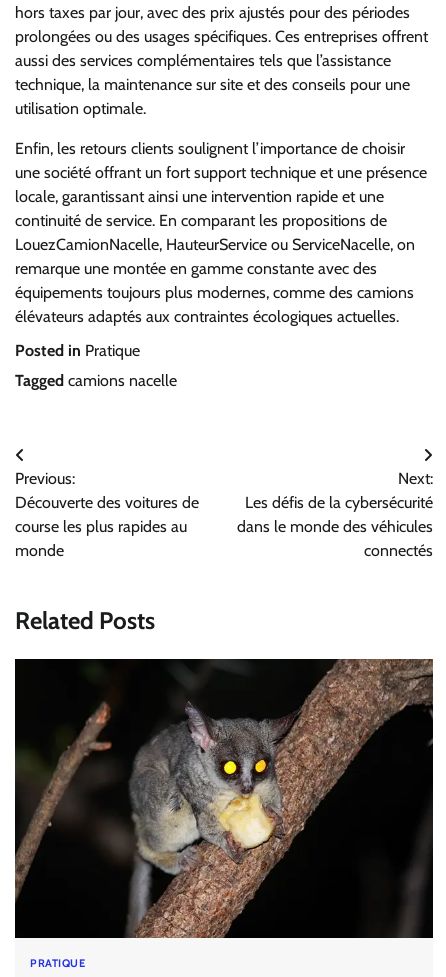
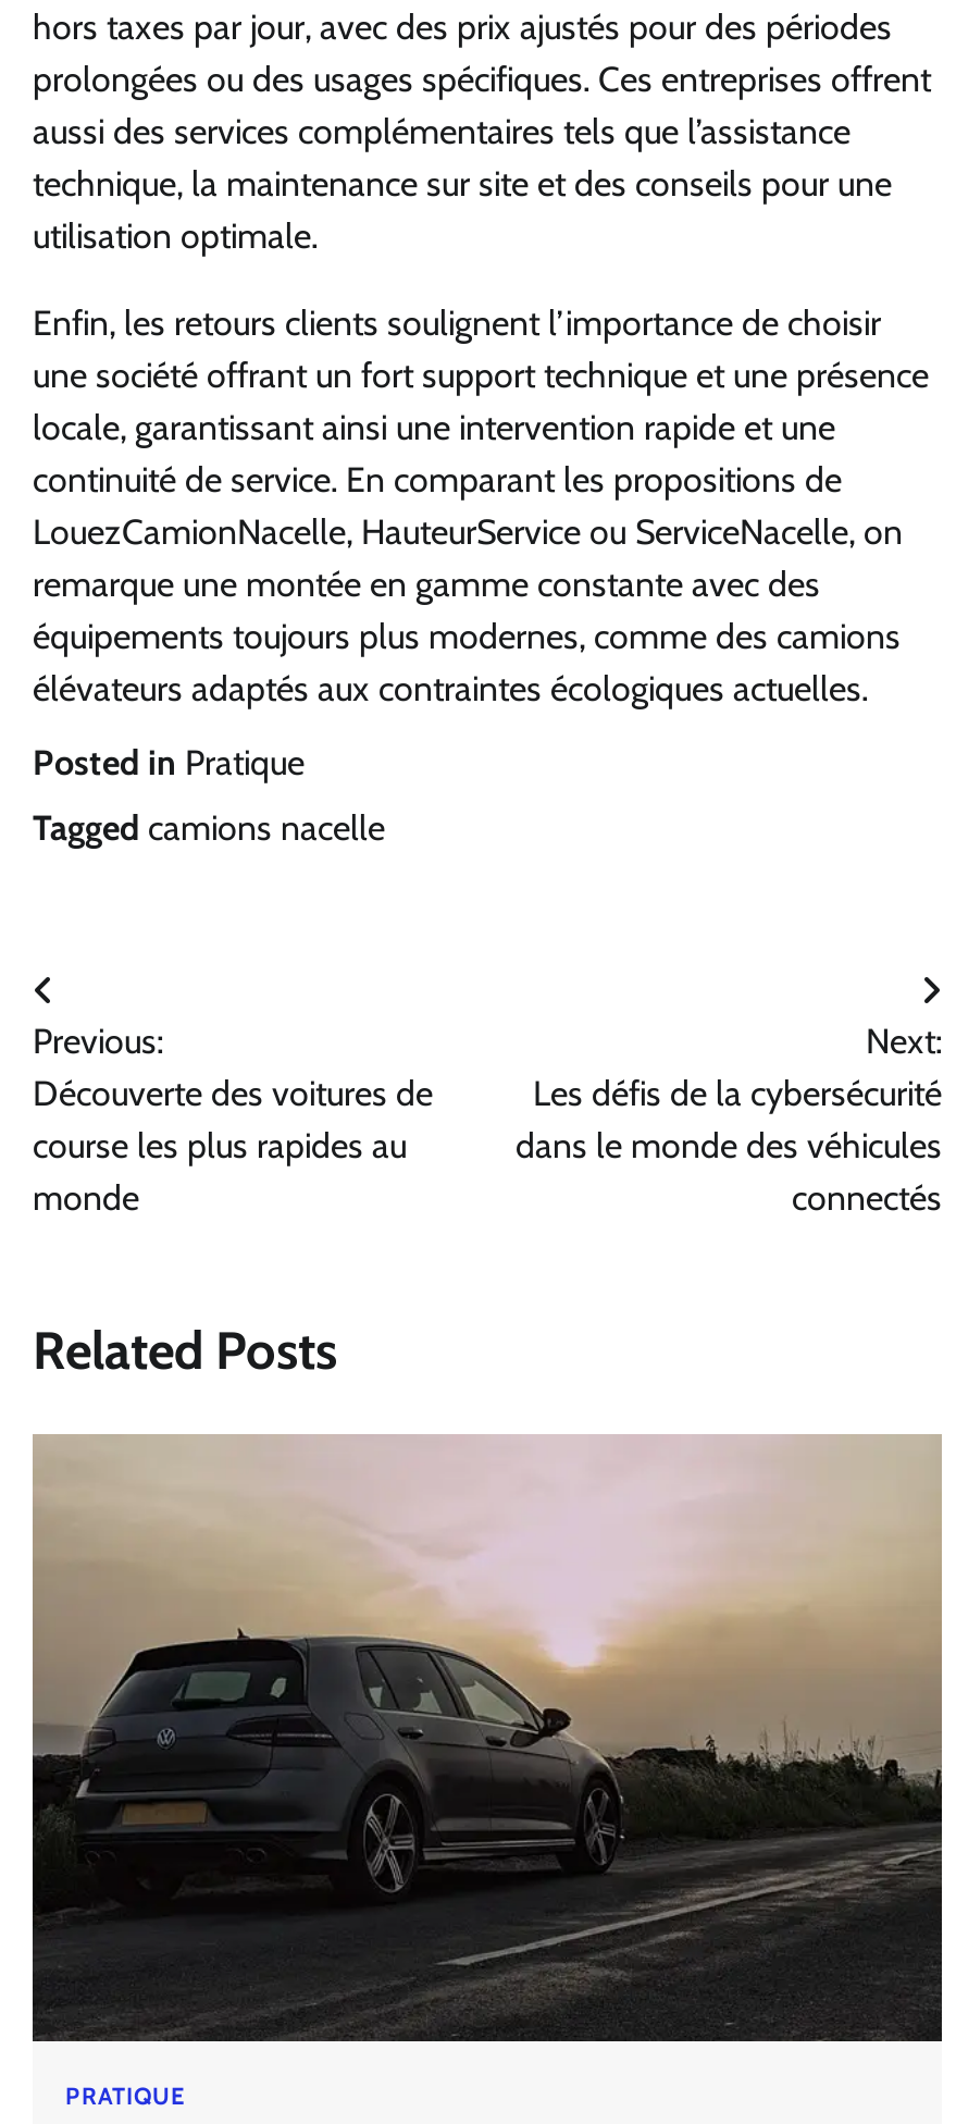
- [image]
+ [image]
